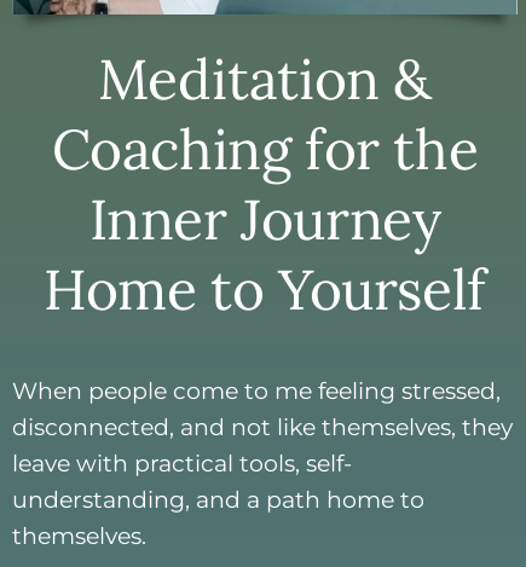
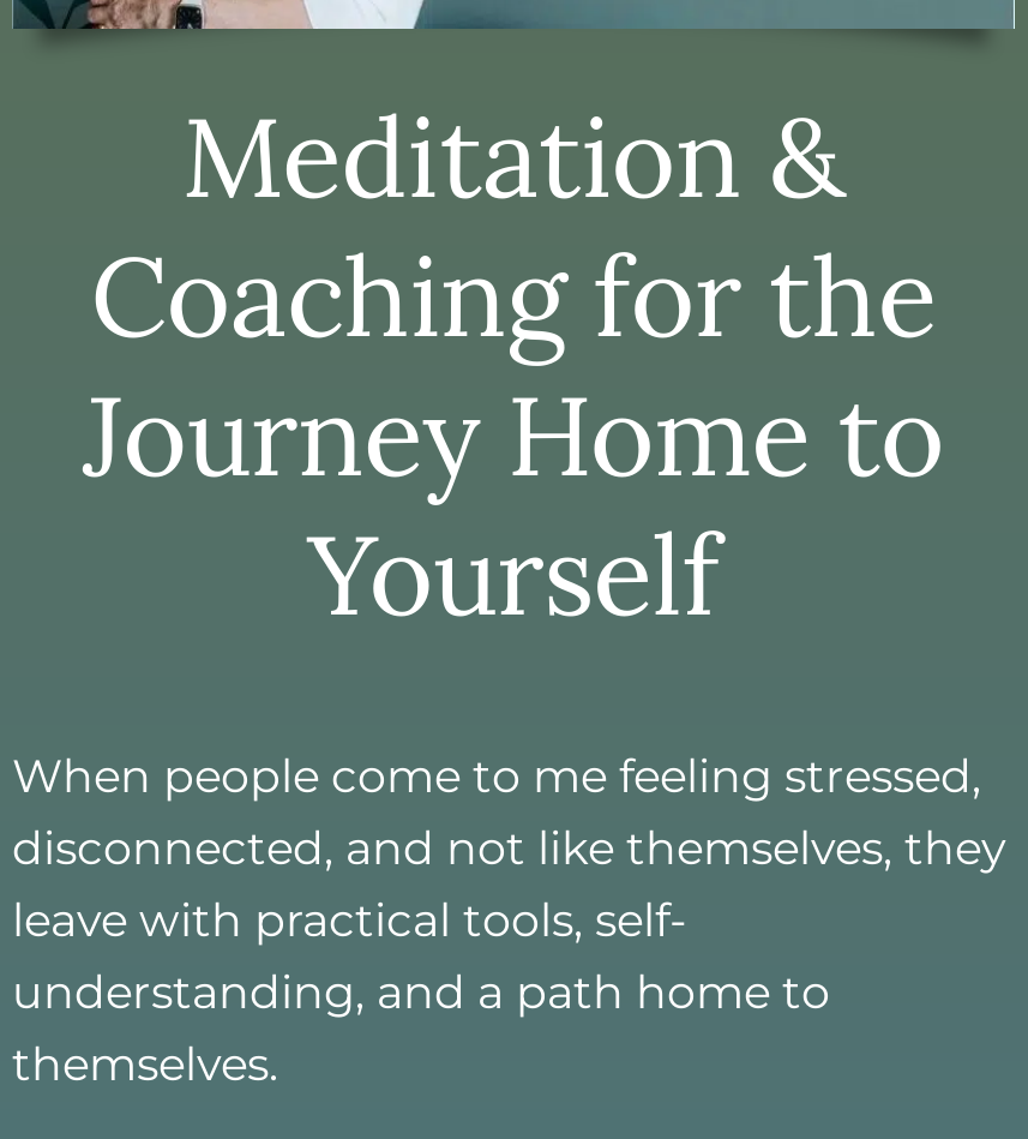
- Inner Journey
- Home to Yourself
+ Journey Home to
+ Yourself
